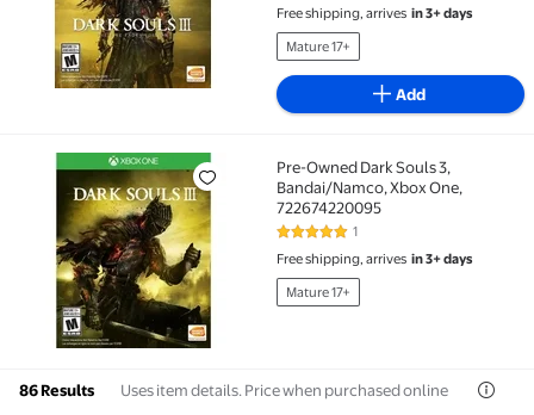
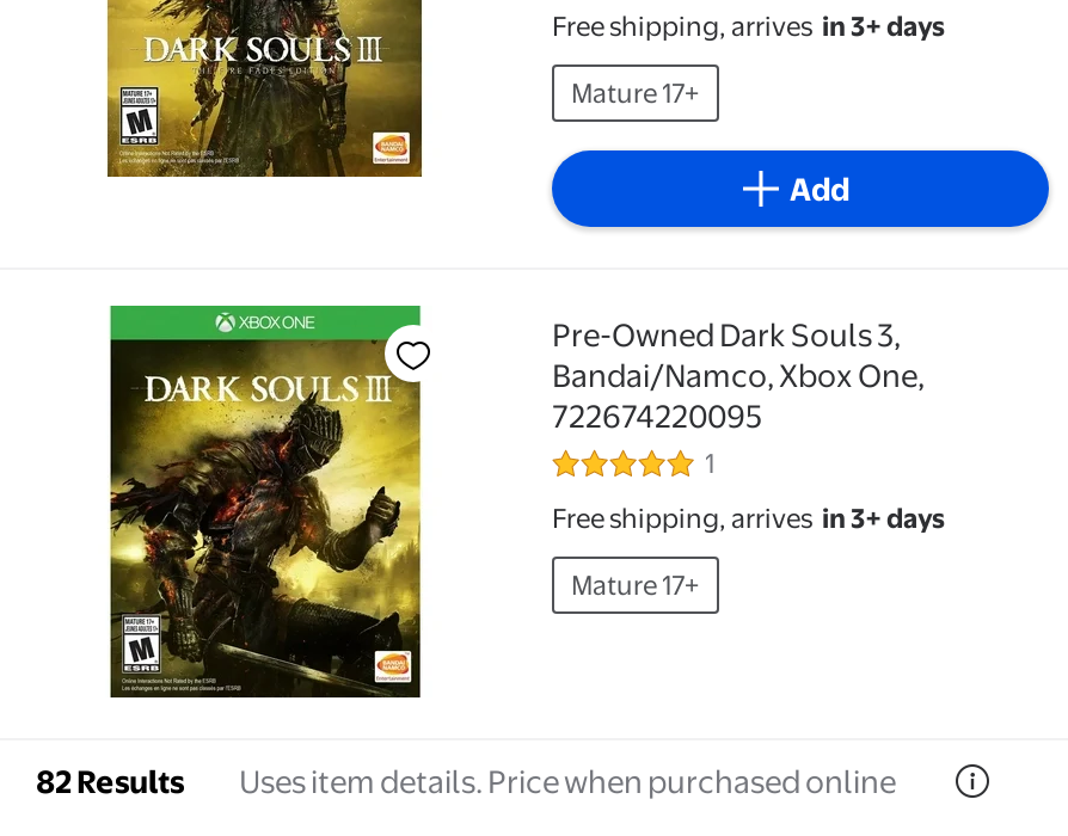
- 86 Results Uses item details. Price when purchased online
+ 82 Results Uses item details. Price when purchased online
